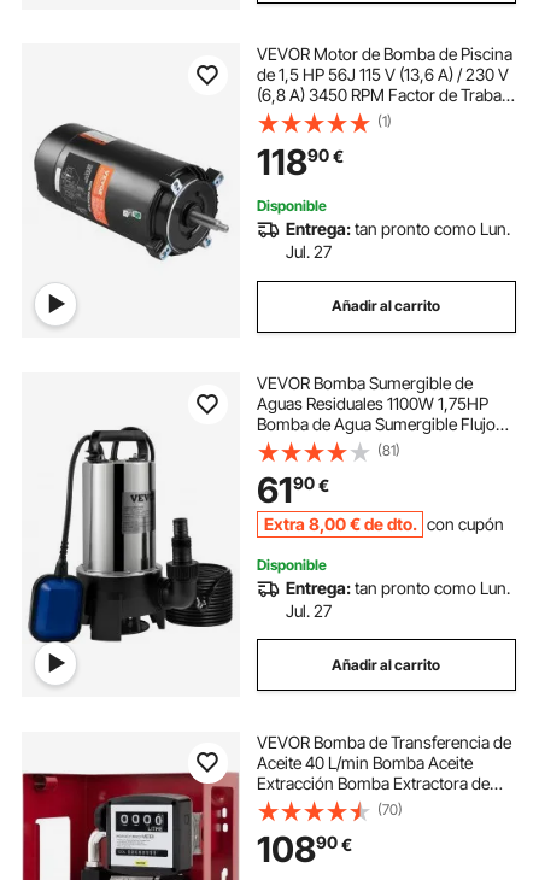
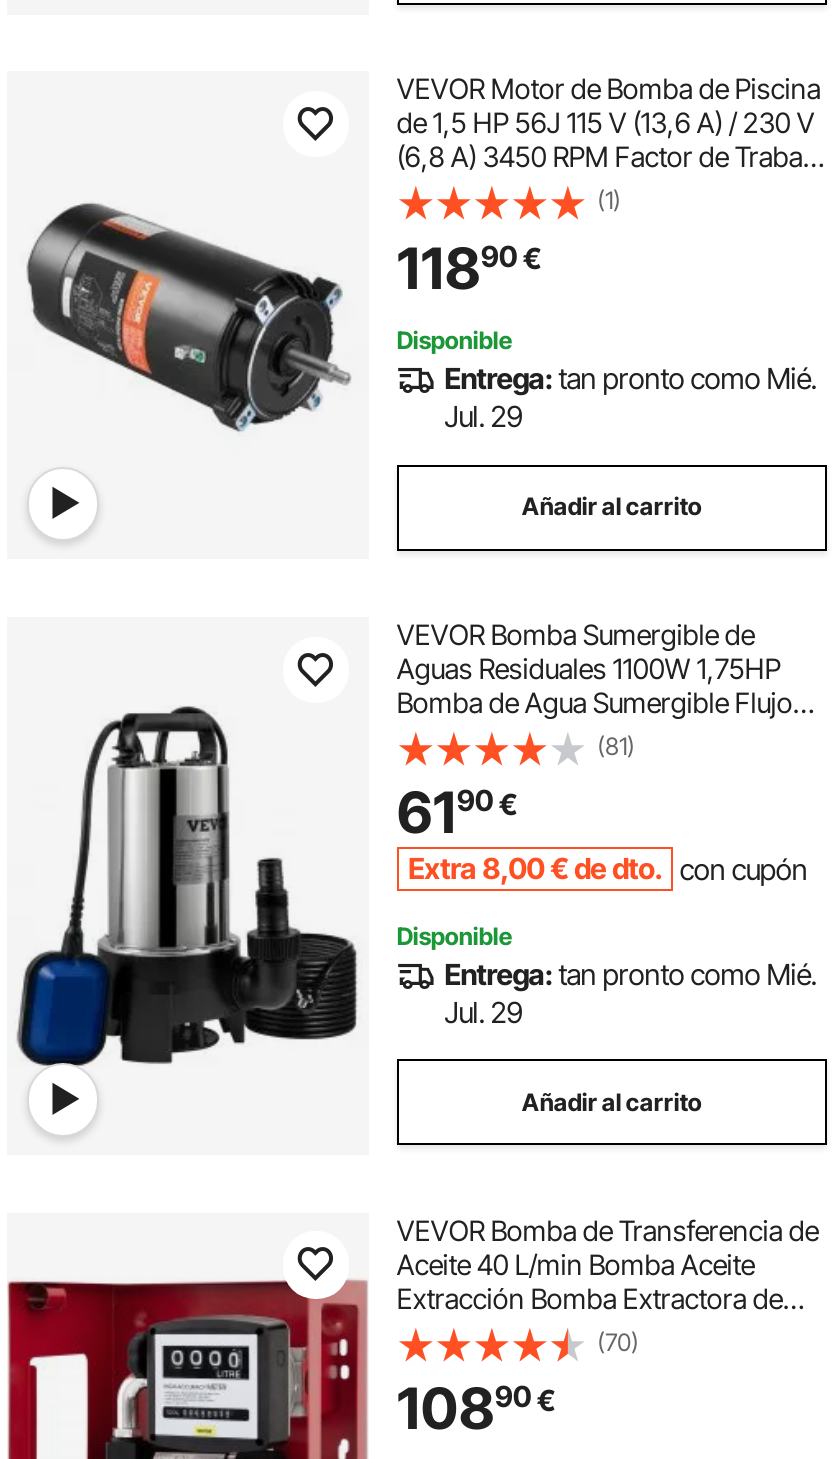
- Entrega: tan pronto como Lun.
+ Entrega: tan pronto como Mié.

- Jul. 27
+ Jul. 29

- Entrega: tan pronto como Lun.
+ Entrega: tan pronto como Mié.

- Jul. 27
+ Jul. 29
